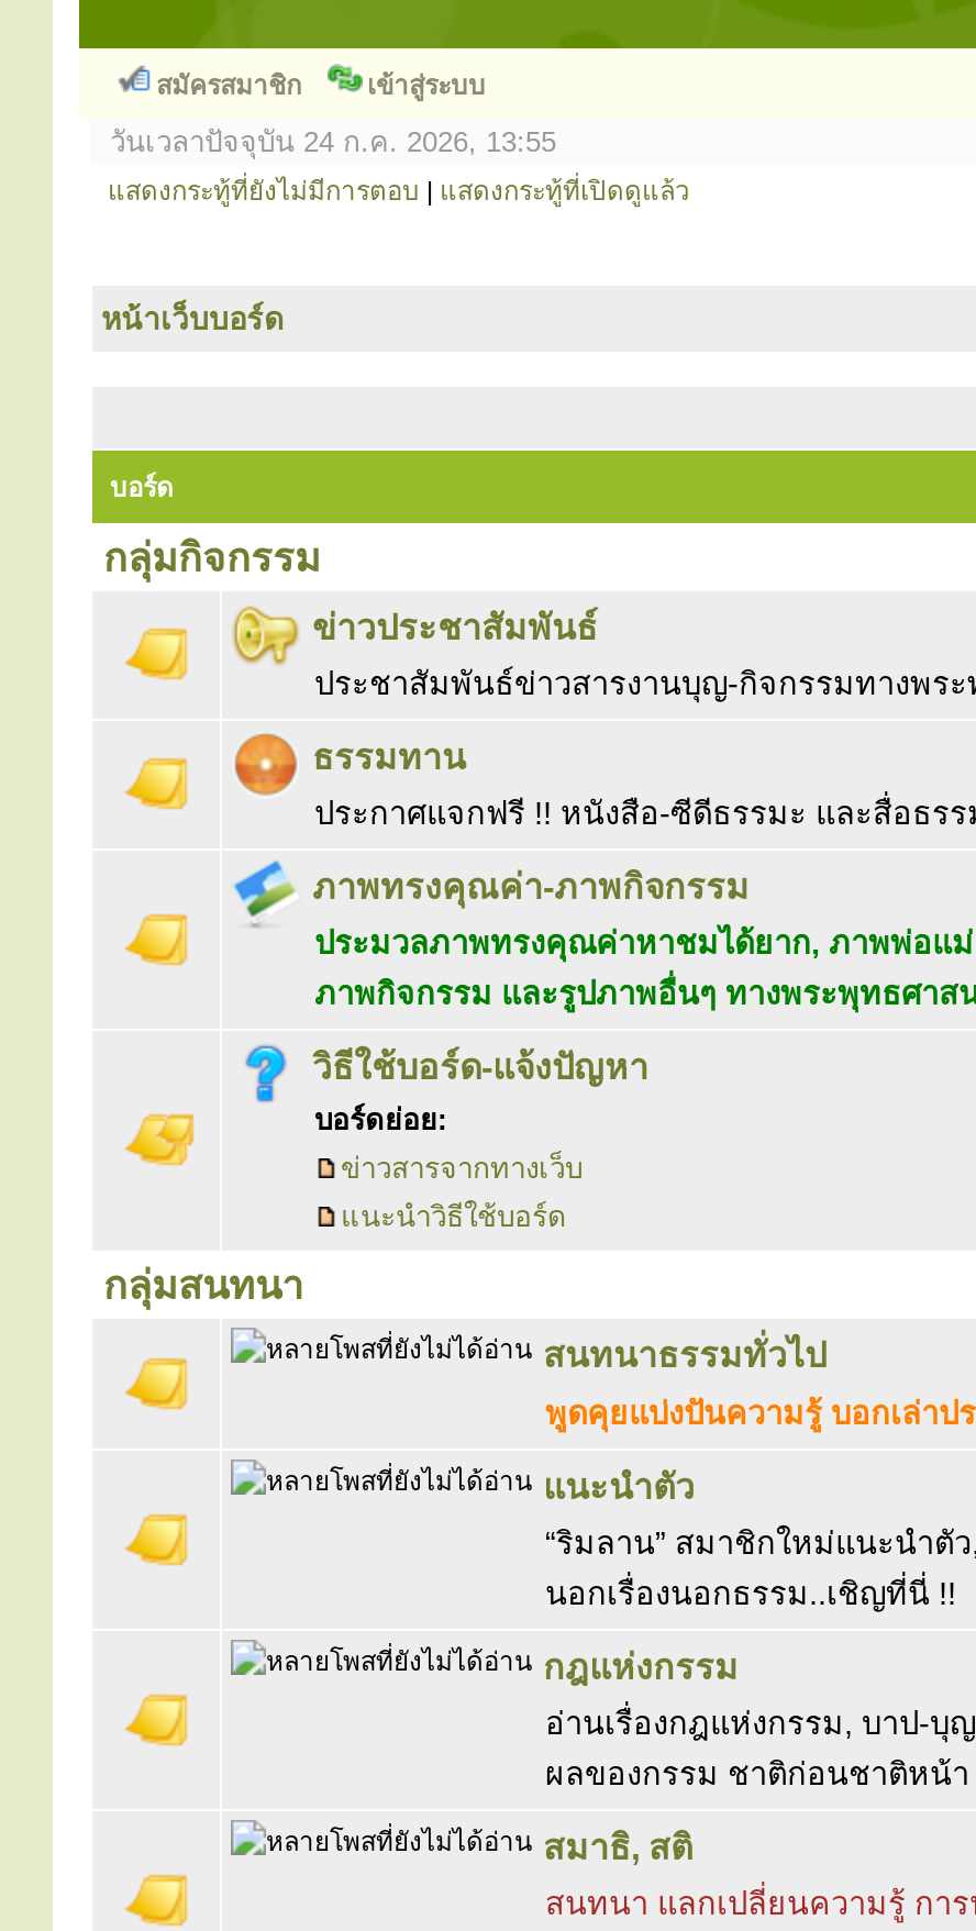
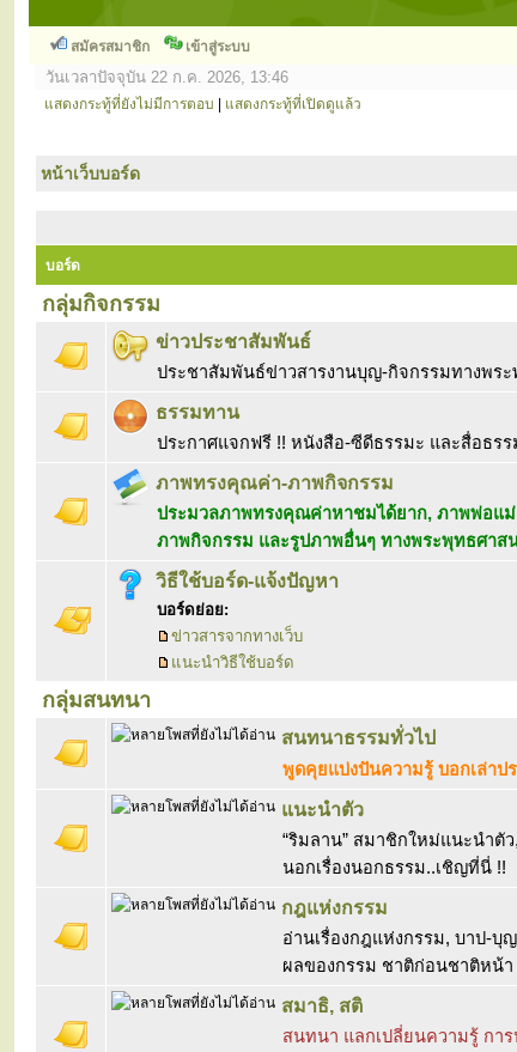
- วันเวลาปัจจุบัน 24 ก.ค. 2026, 13:55
+ วันเวลาปัจจุบัน 22 ก.ค. 2026, 13:46
